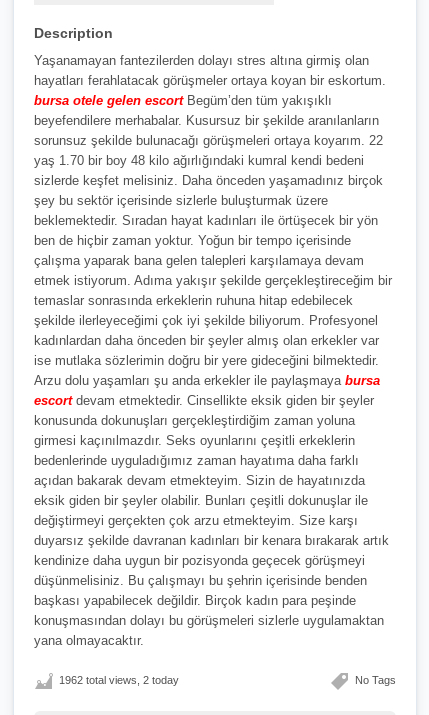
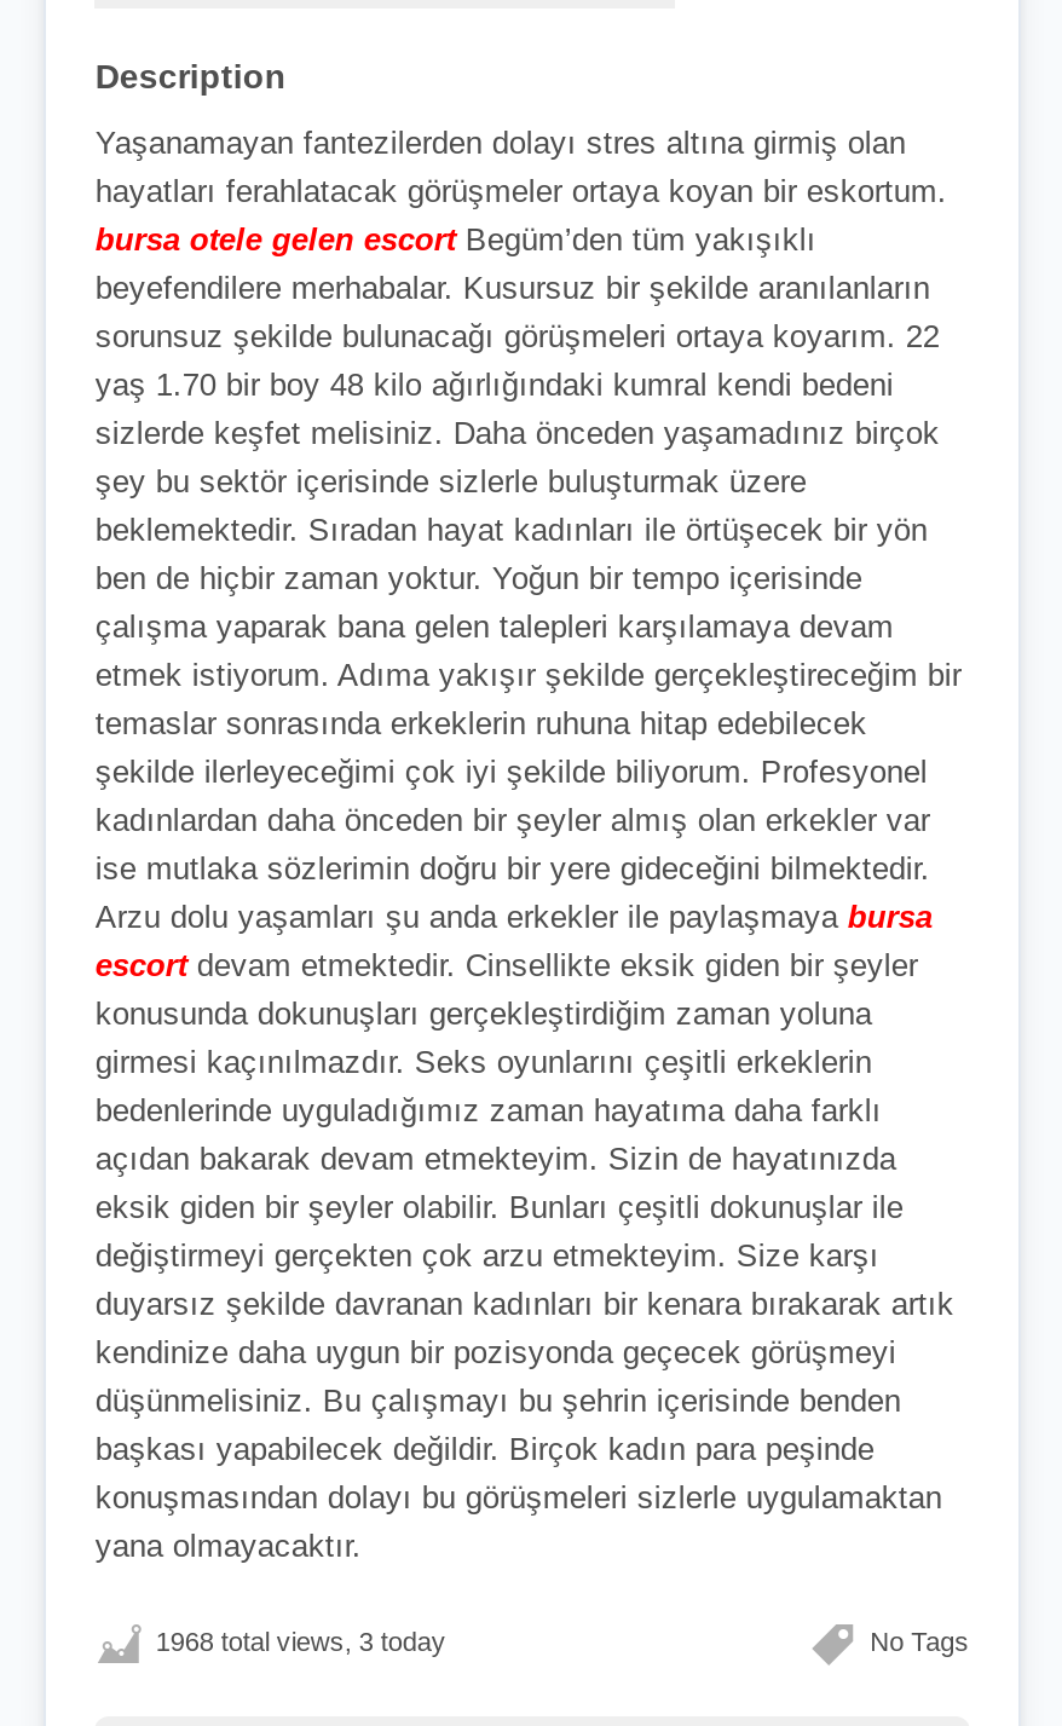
- 1962 total views, 2 today
+ 1968 total views, 3 today
